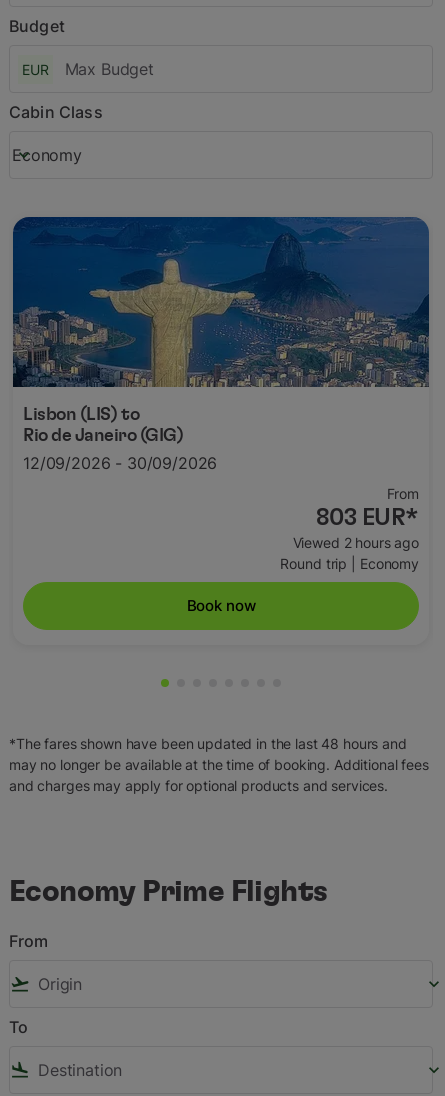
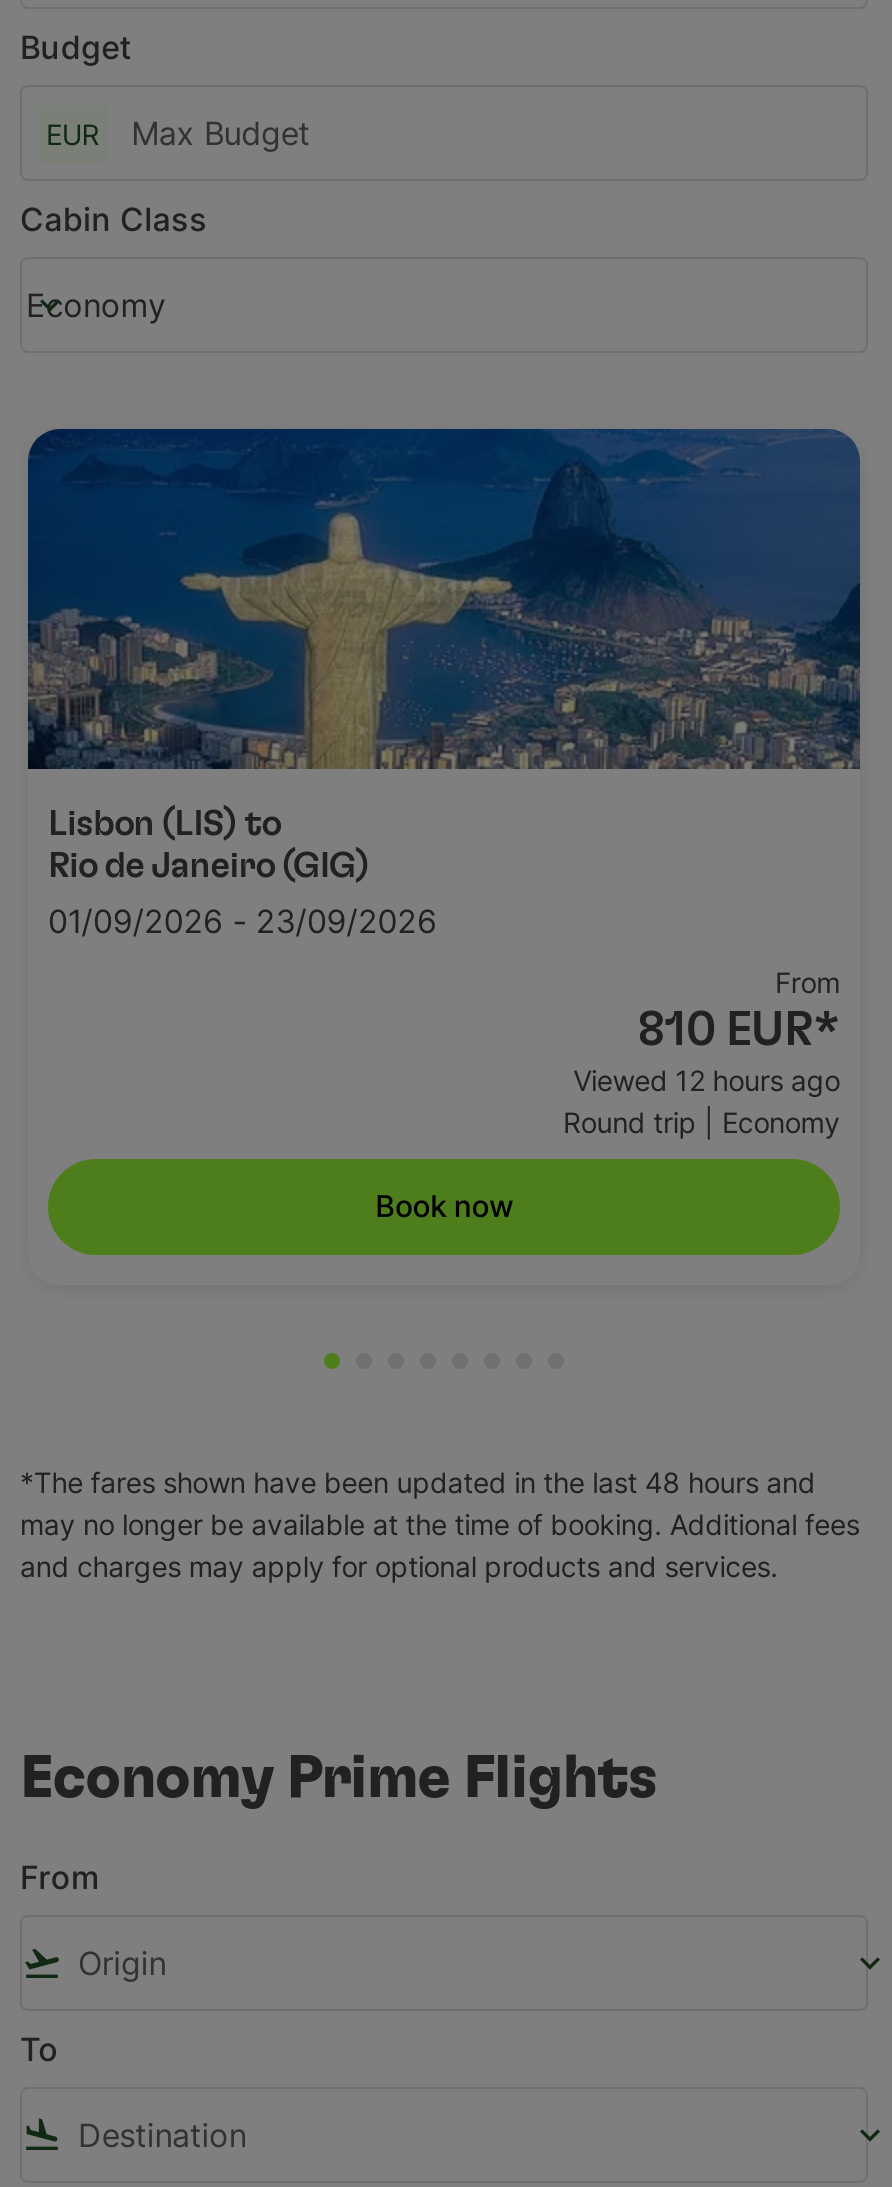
- 12/09/2026 - 30/09/2026
+ 01/09/2026 - 23/09/2026

- 803 EUR*
+ 810 EUR*

- Viewed 2 hours ago
+ Viewed 12 hours ago
